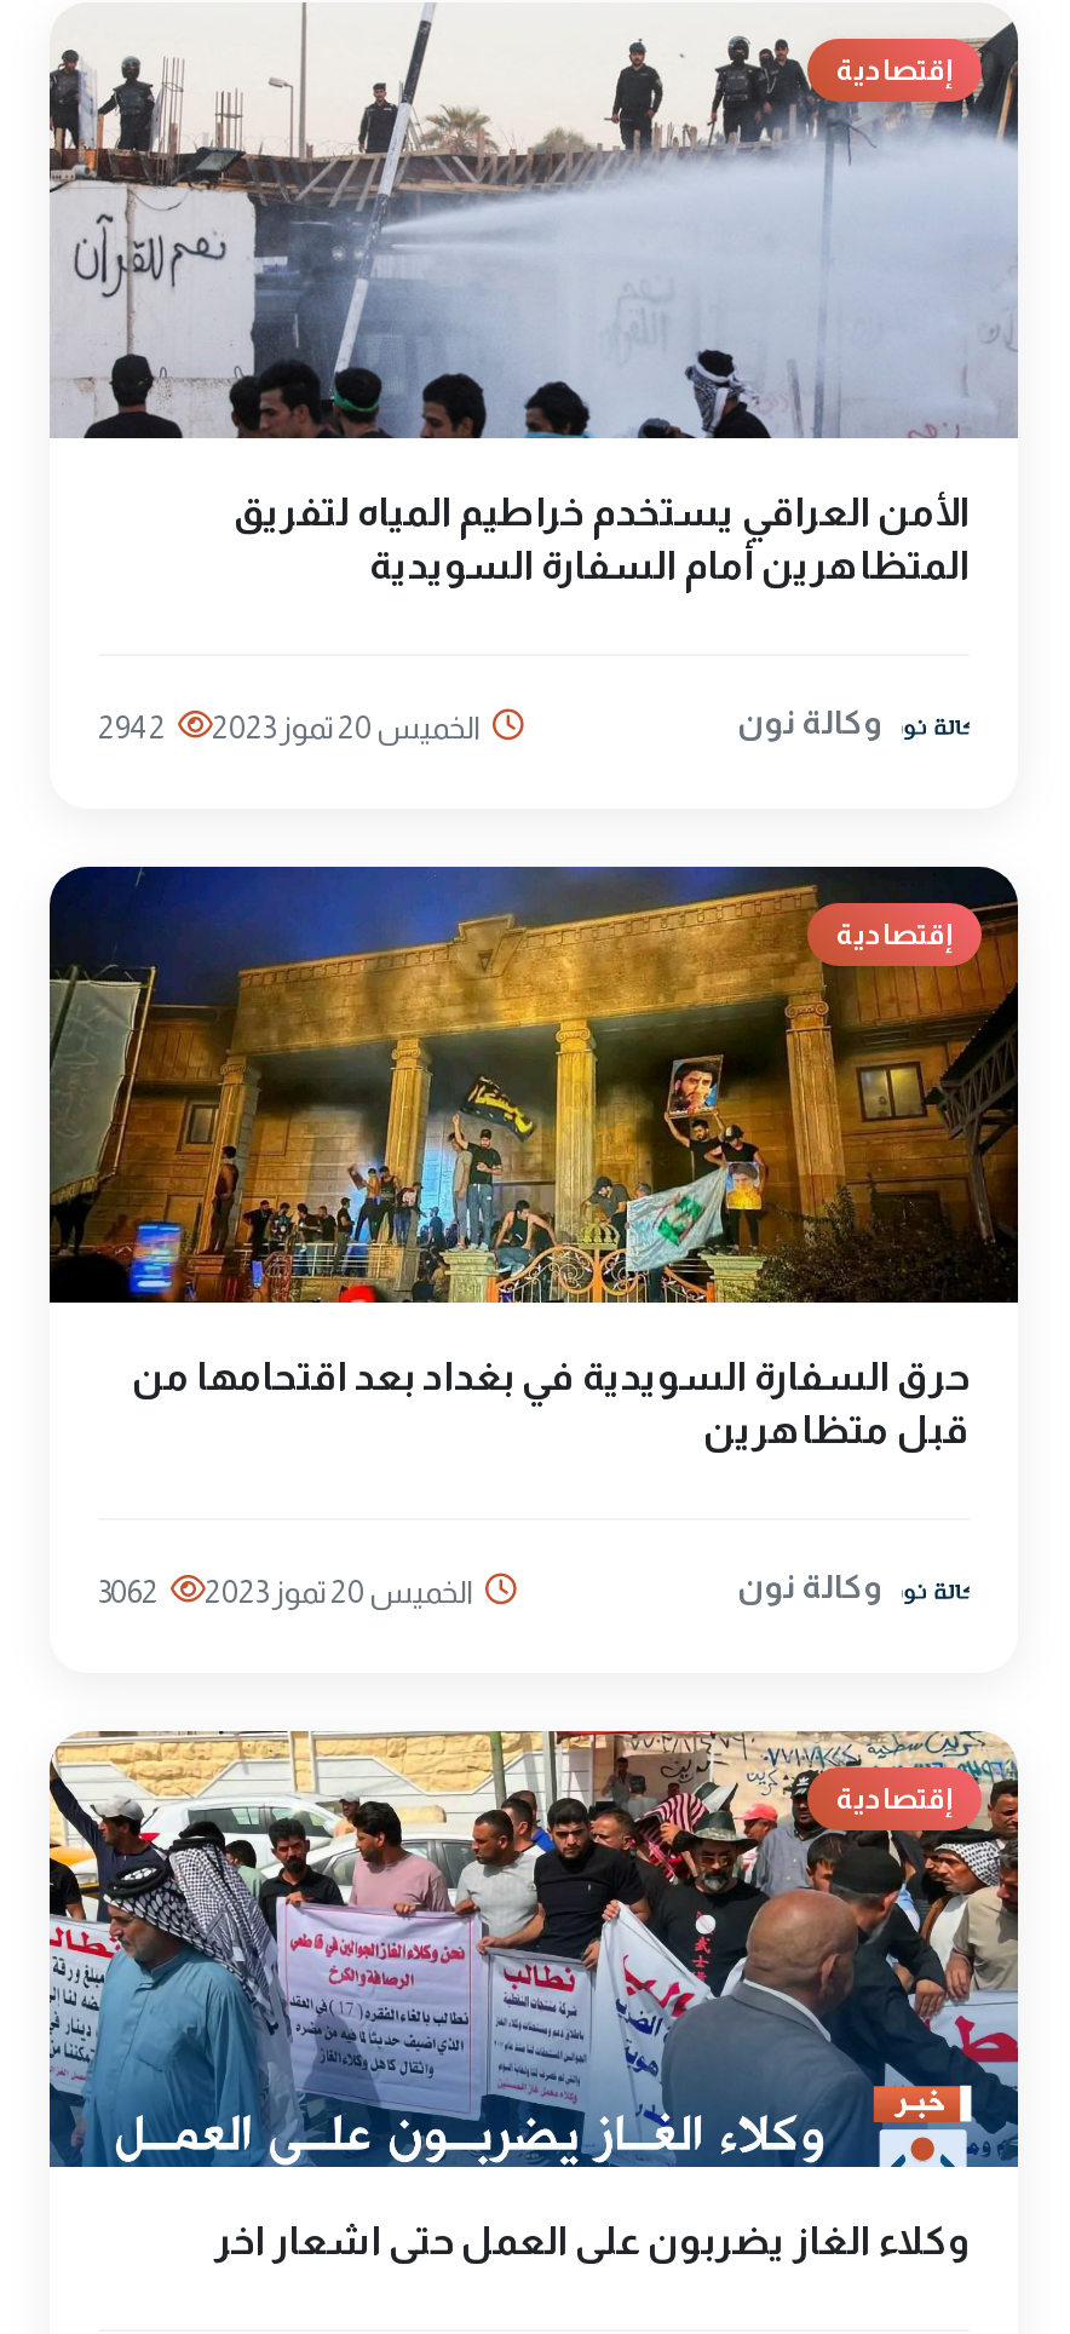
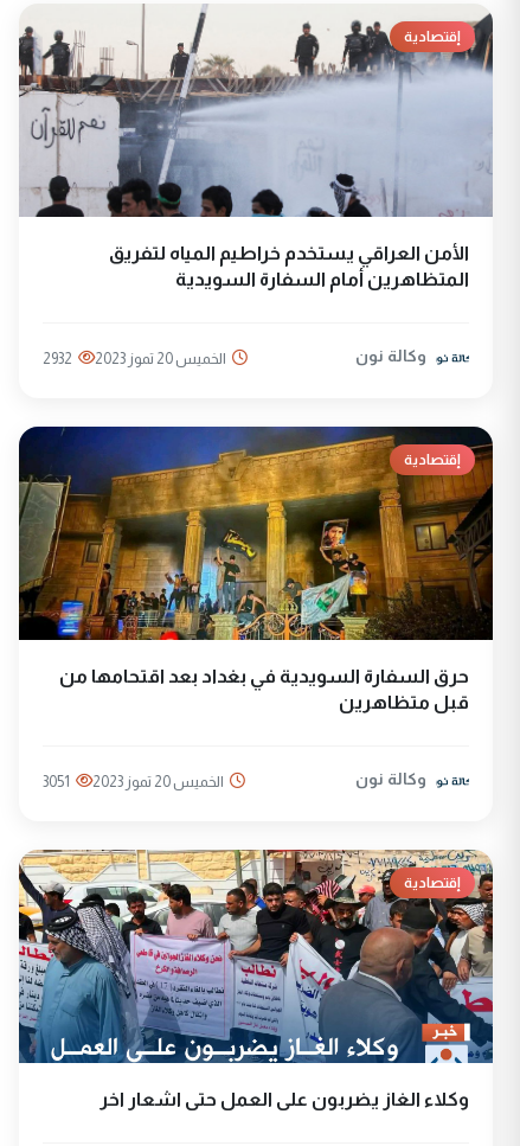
- 2942
+ 2932

- 3062
+ 3051
